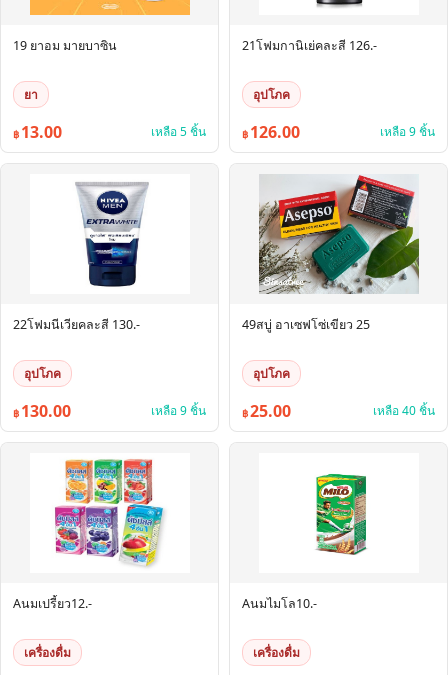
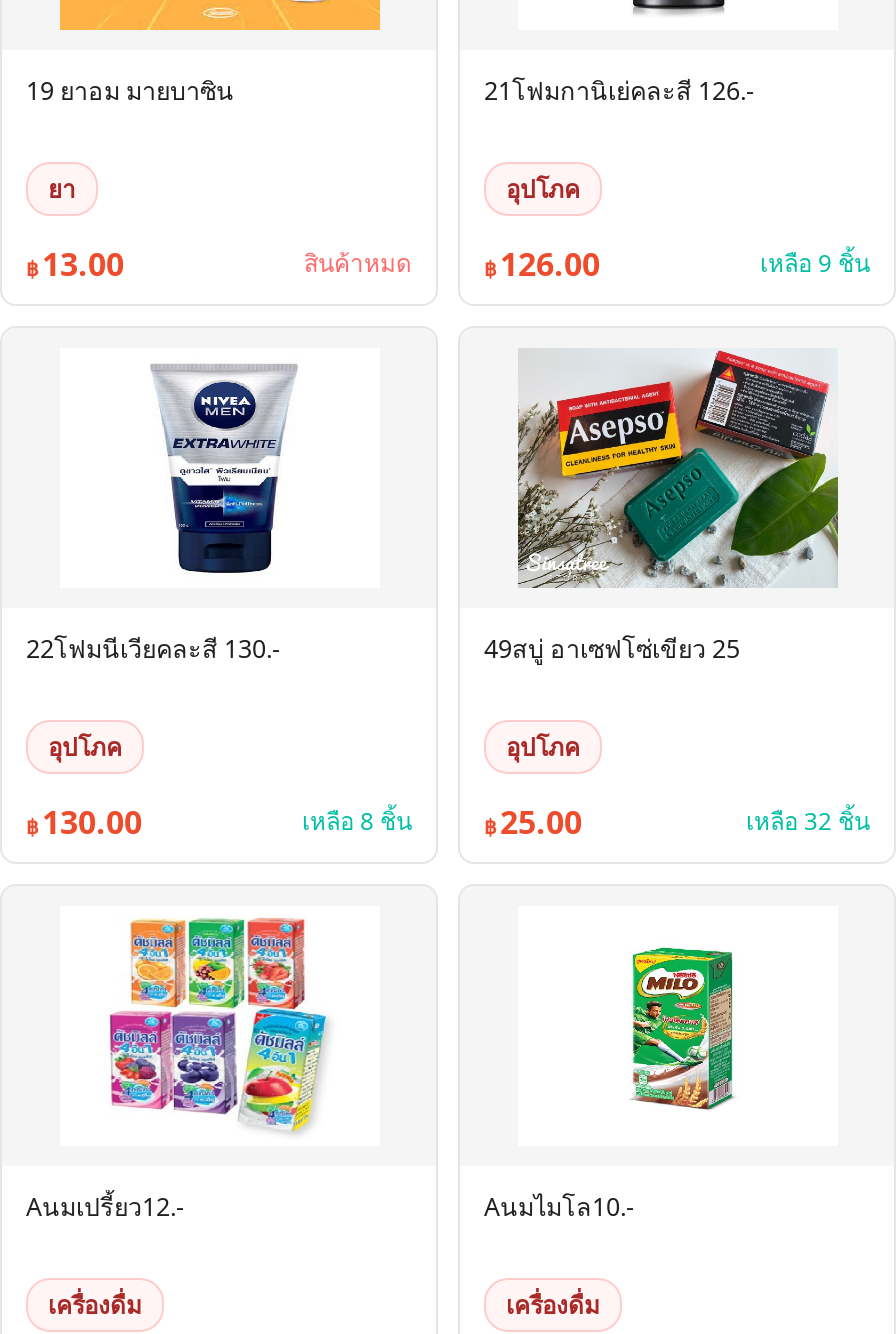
- เหลือ 5 ชิ้น
+ สินค้าหมด

- เหลือ 9 ชิ้น
+ เหลือ 8 ชิ้น

- เหลือ 40 ชิ้น
+ เหลือ 32 ชิ้น
